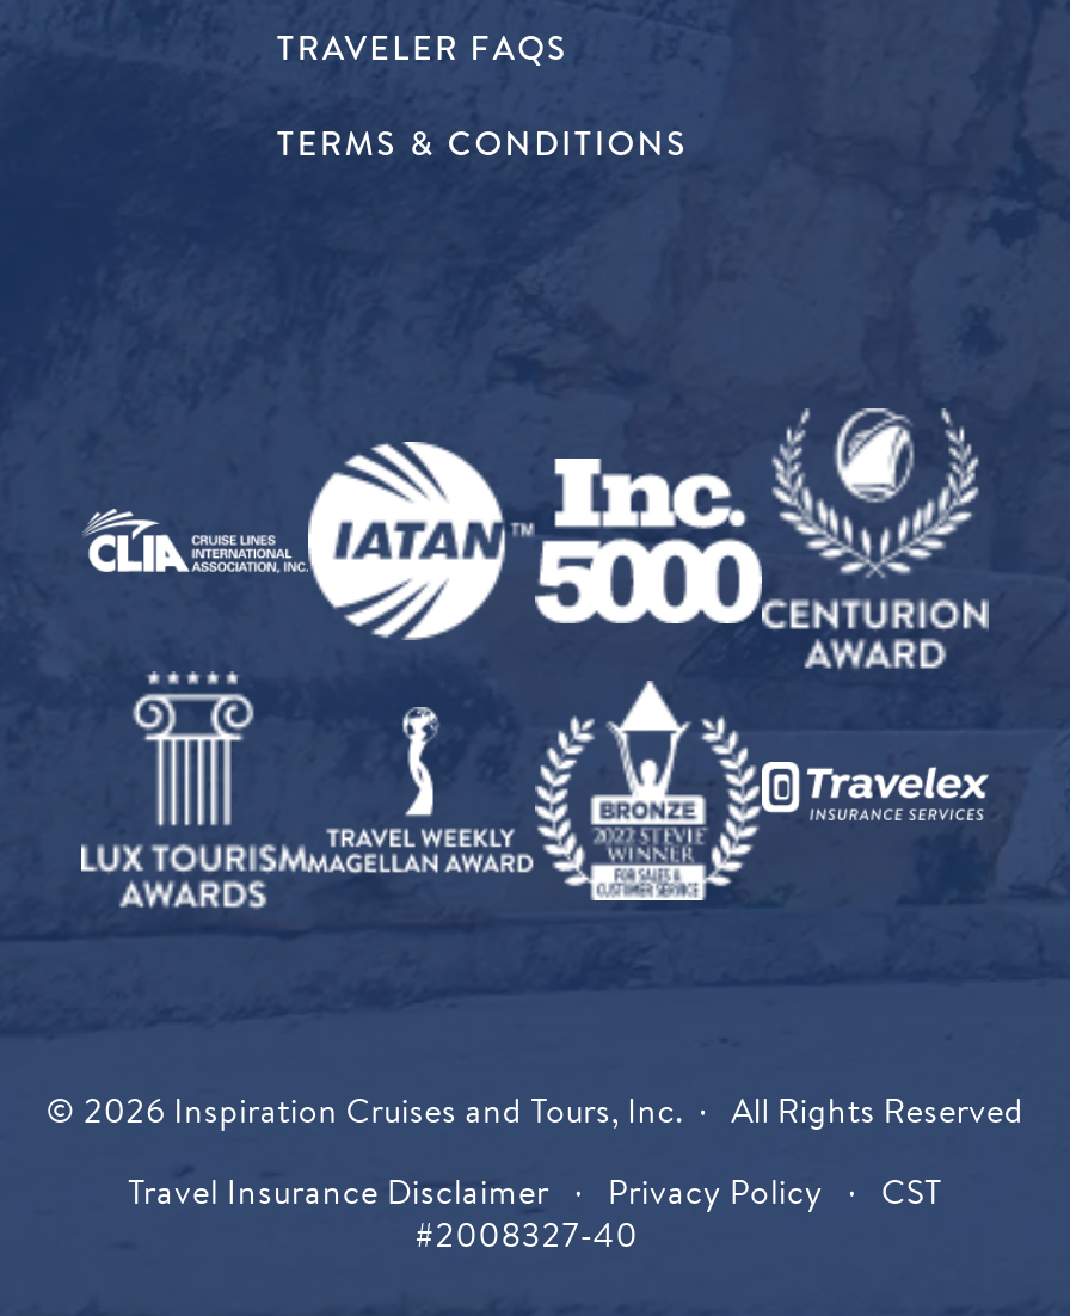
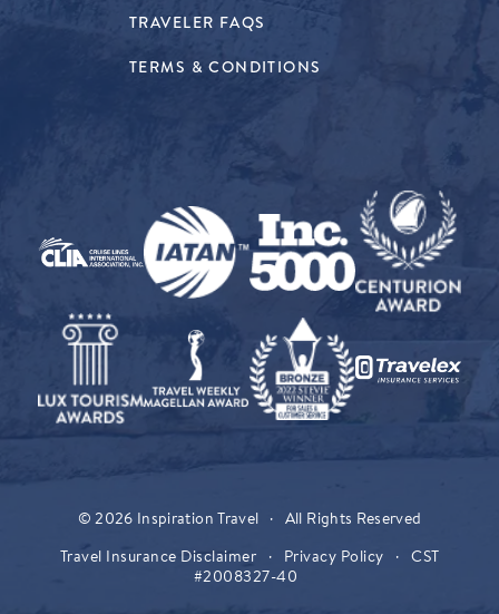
- © 2026 Inspiration Cruises and Tours, Inc. · All Rights Reserved
+ © 2026 Inspiration Travel · All Rights Reserved
